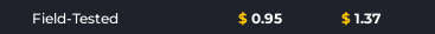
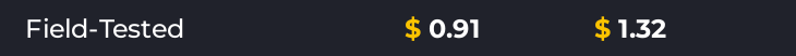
- $0.95
+ $0.91

- $1.37
+ $1.32
